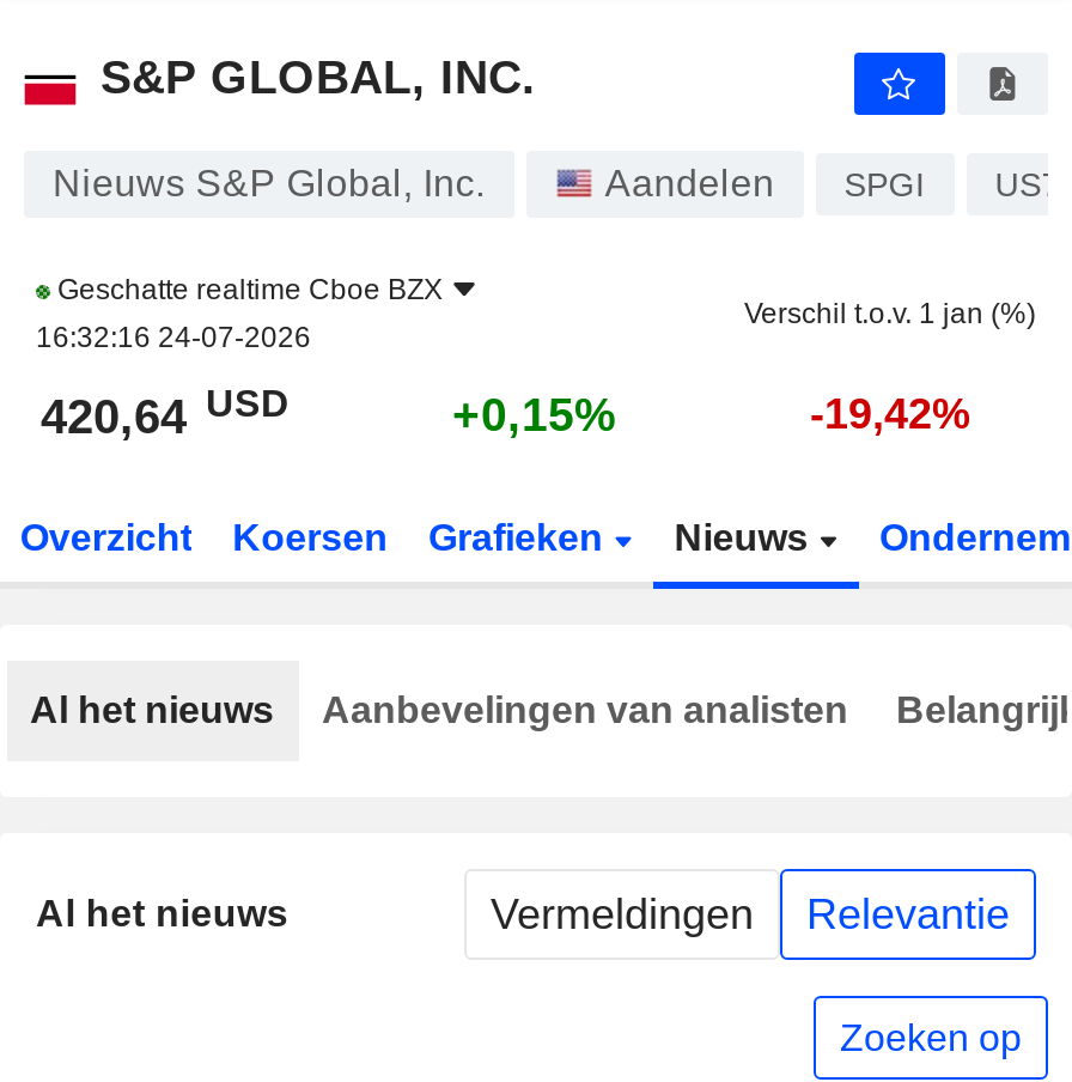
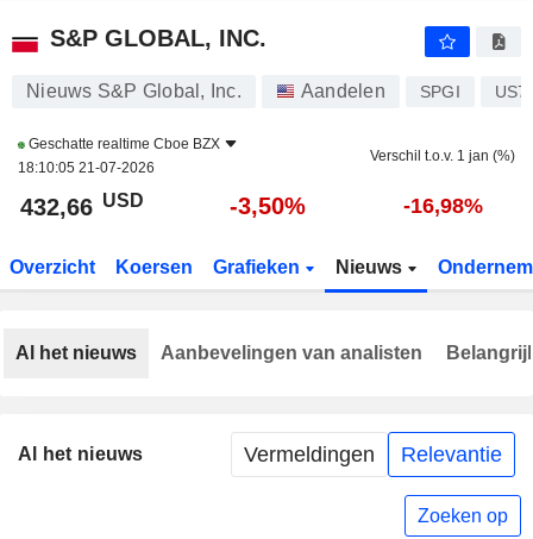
- 16:32:16 24-07-2026
+ 18:10:05 21-07-2026

- 420,64 USD
+ 432,66 USD

- +0,15%
+ -3,50%

- -19,42%
+ -16,98%
